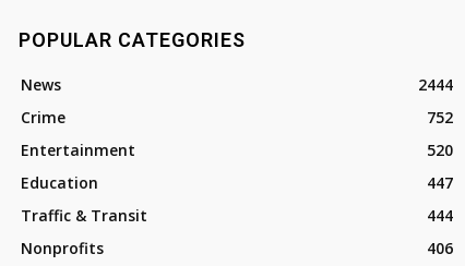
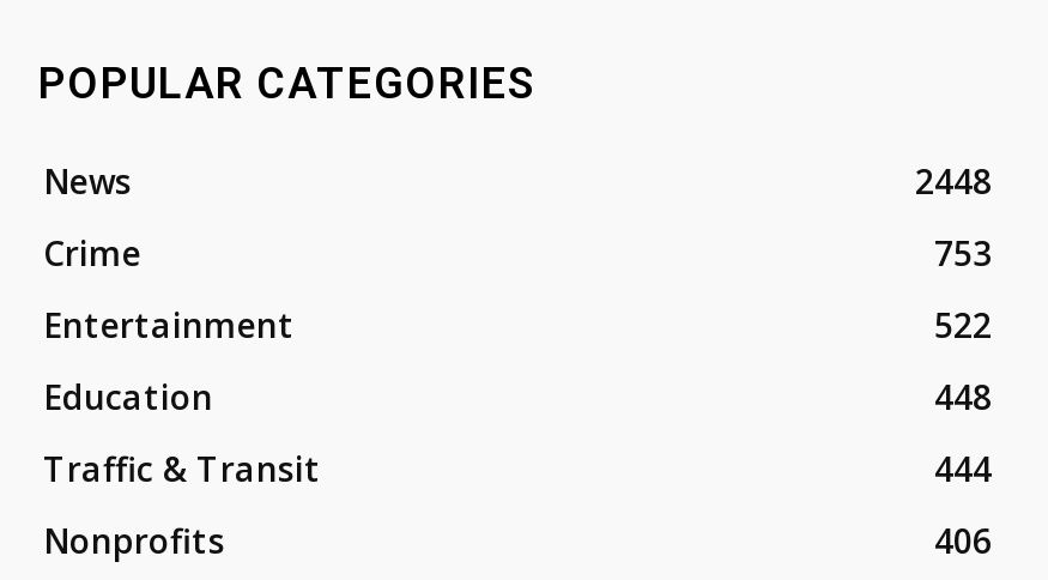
- 2444
+ 2448

- 752
+ 753

- 520
+ 522

- 447
+ 448
